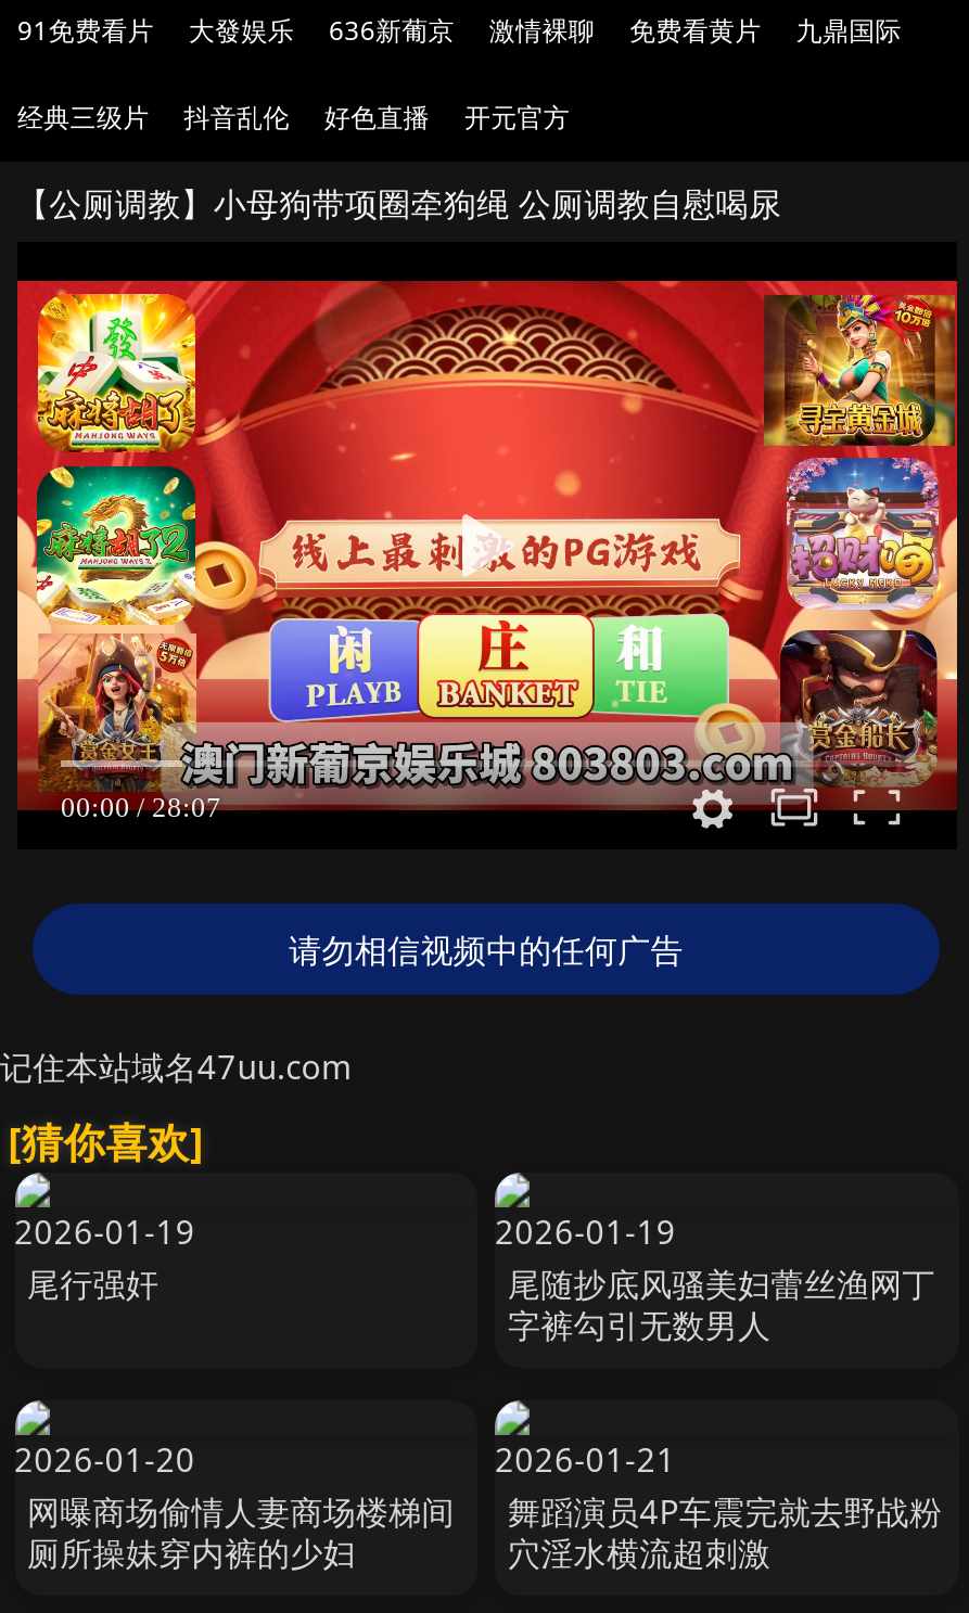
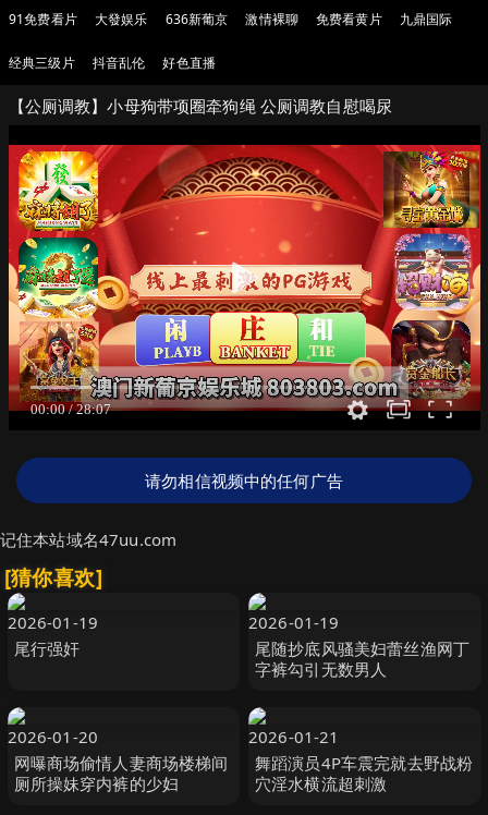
- 开元官方
